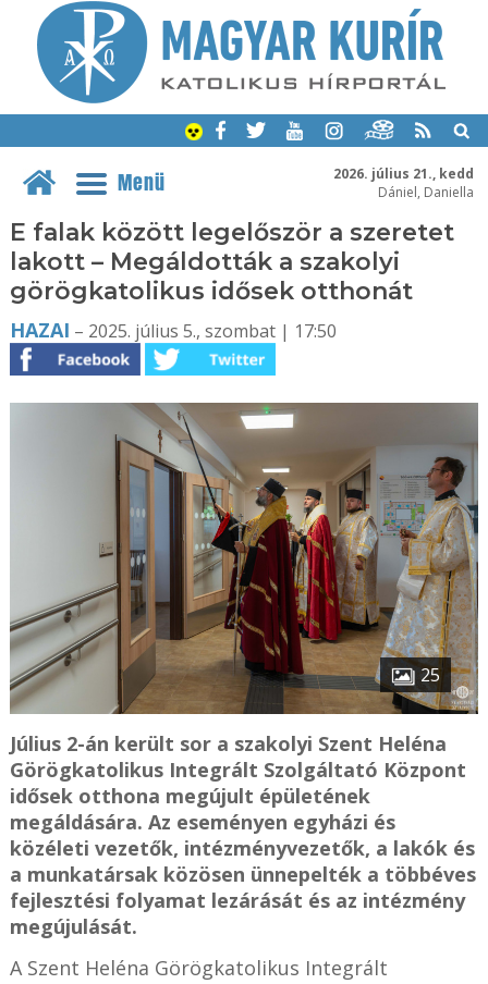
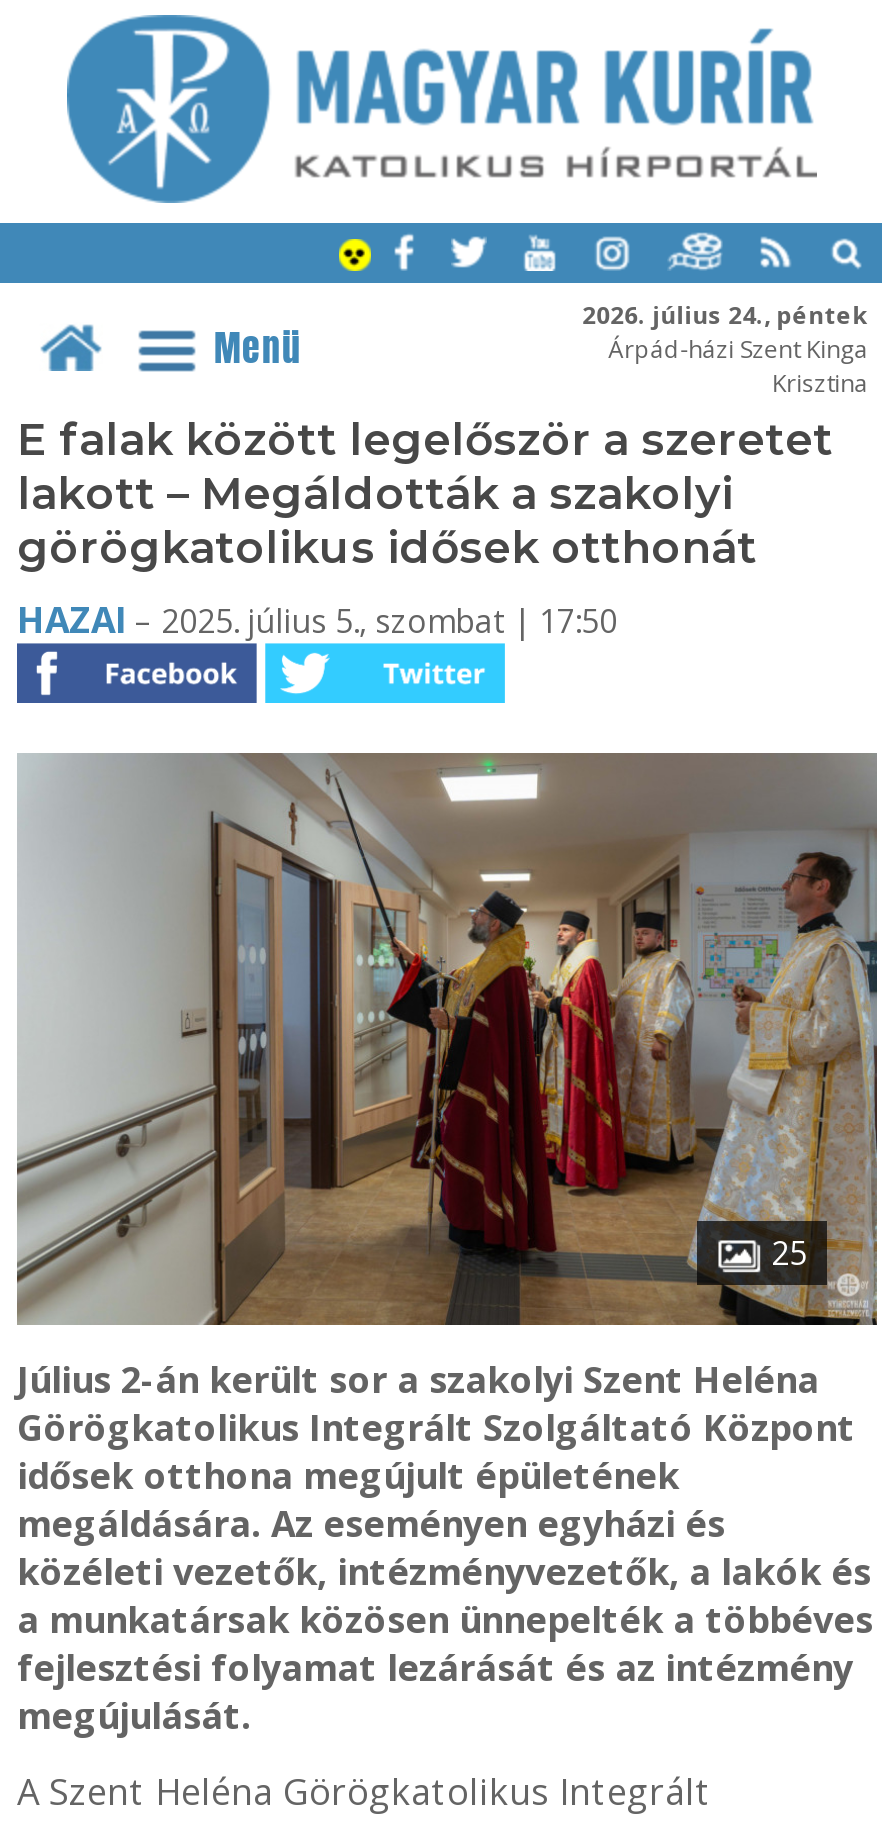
- 2026. július 21., kedd
- Dániel, Daniella
+ 2026. július 24., péntek
+ Árpád-házi Szent Kinga
+ Krisztina
